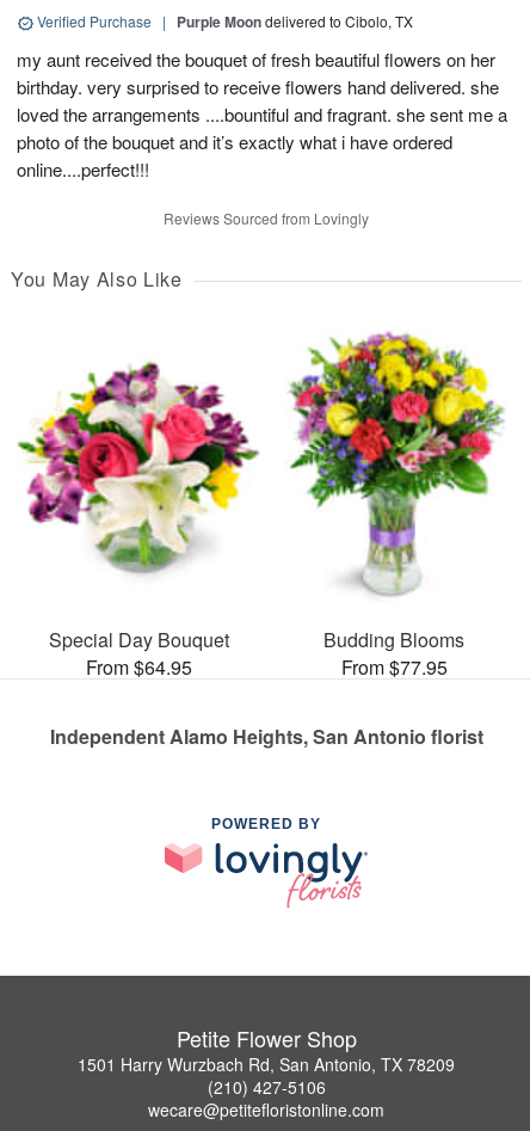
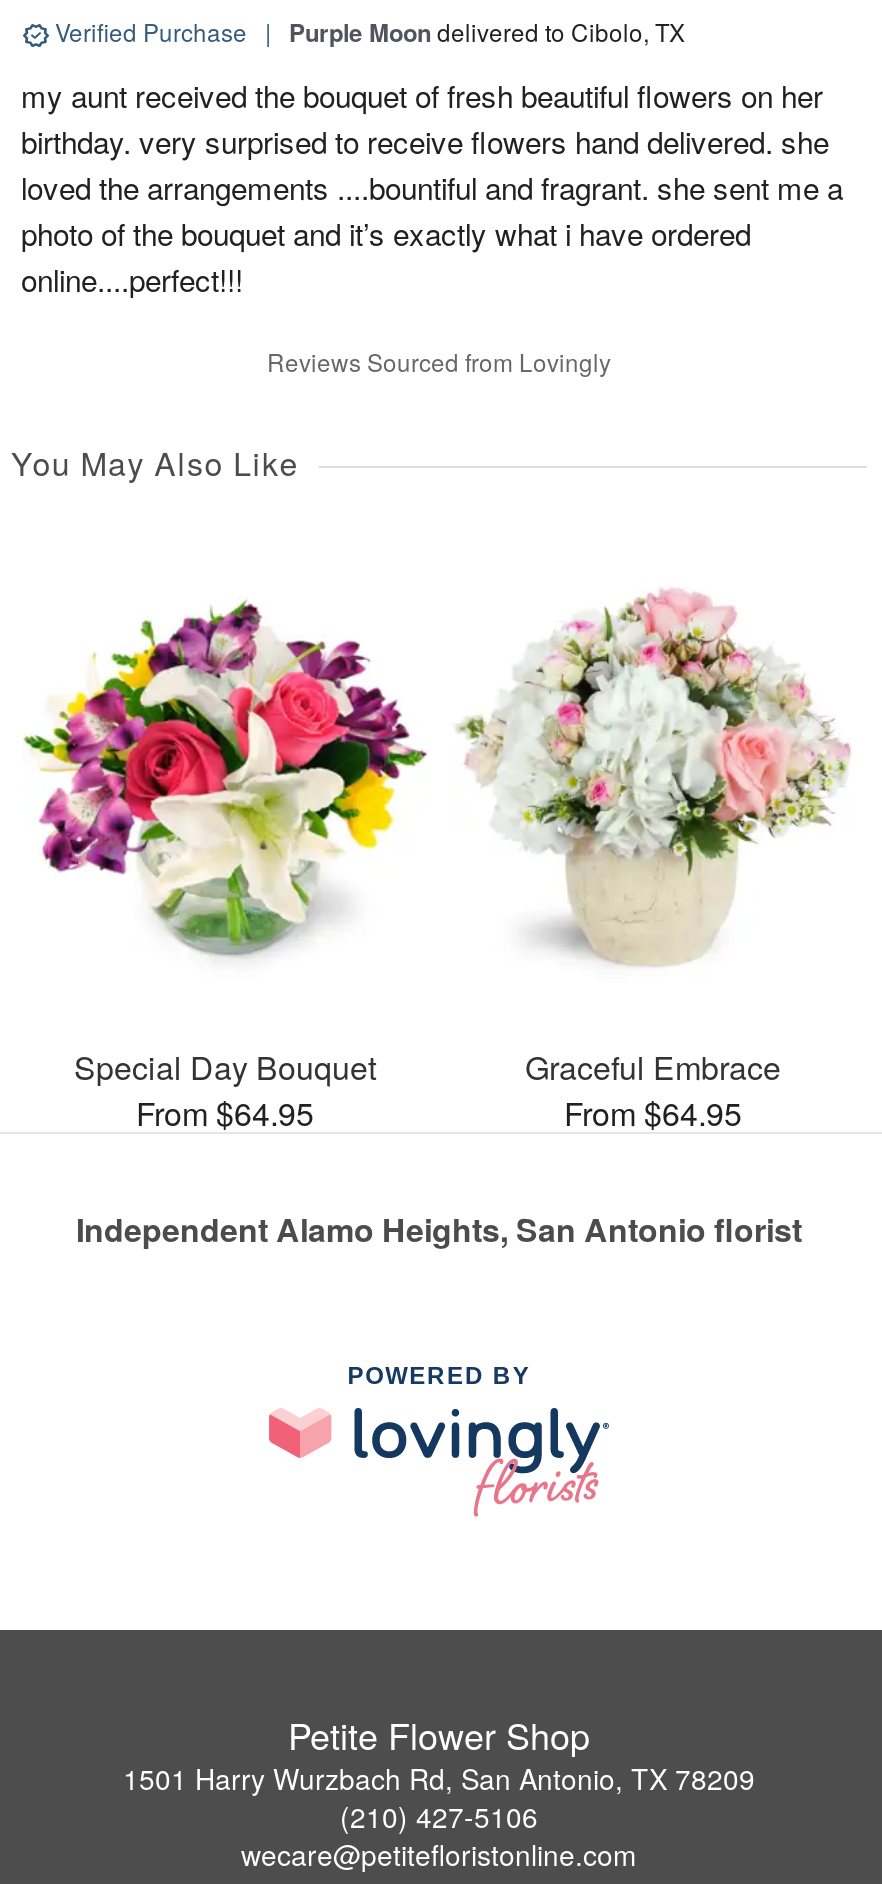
- [image]
- Budding Blooms
- From $77.95
+ [image]
+ Graceful Embrace
+ From $64.95
